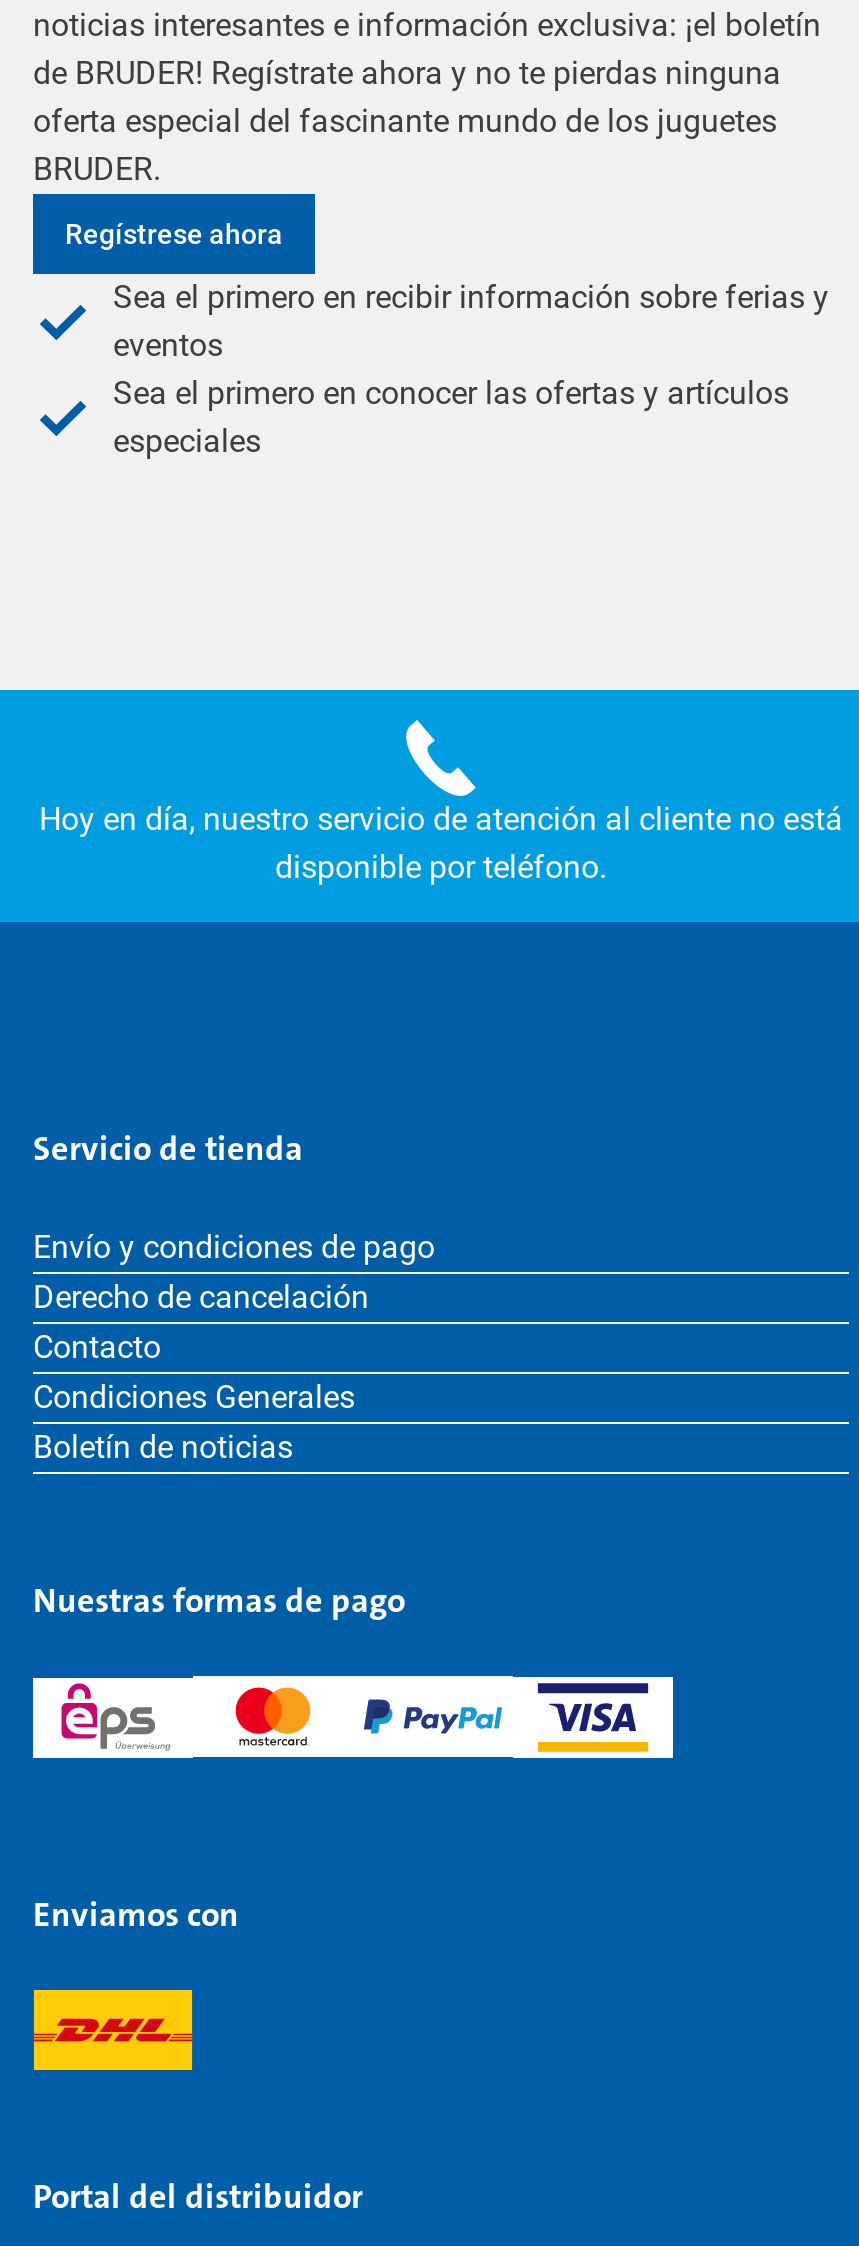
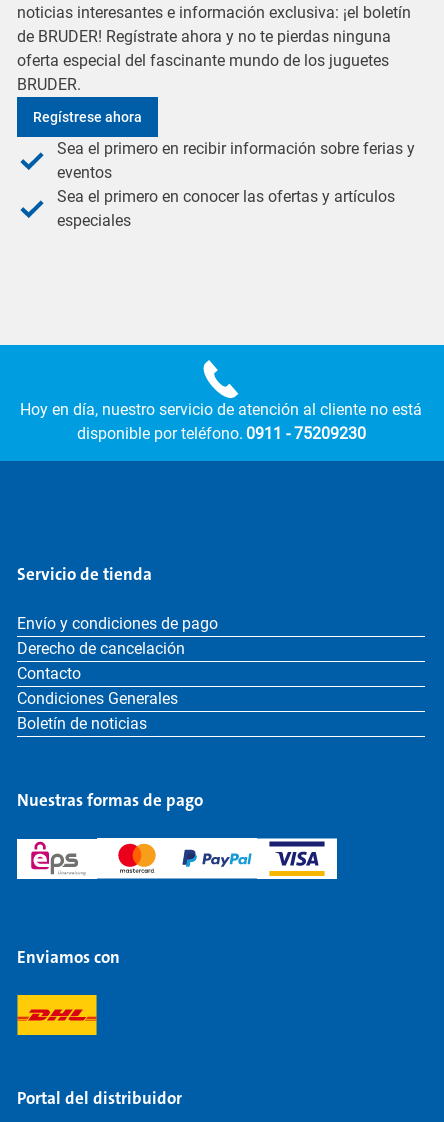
- disponible por teléfono.
+ disponible por teléfono. 0911 - 75209230
